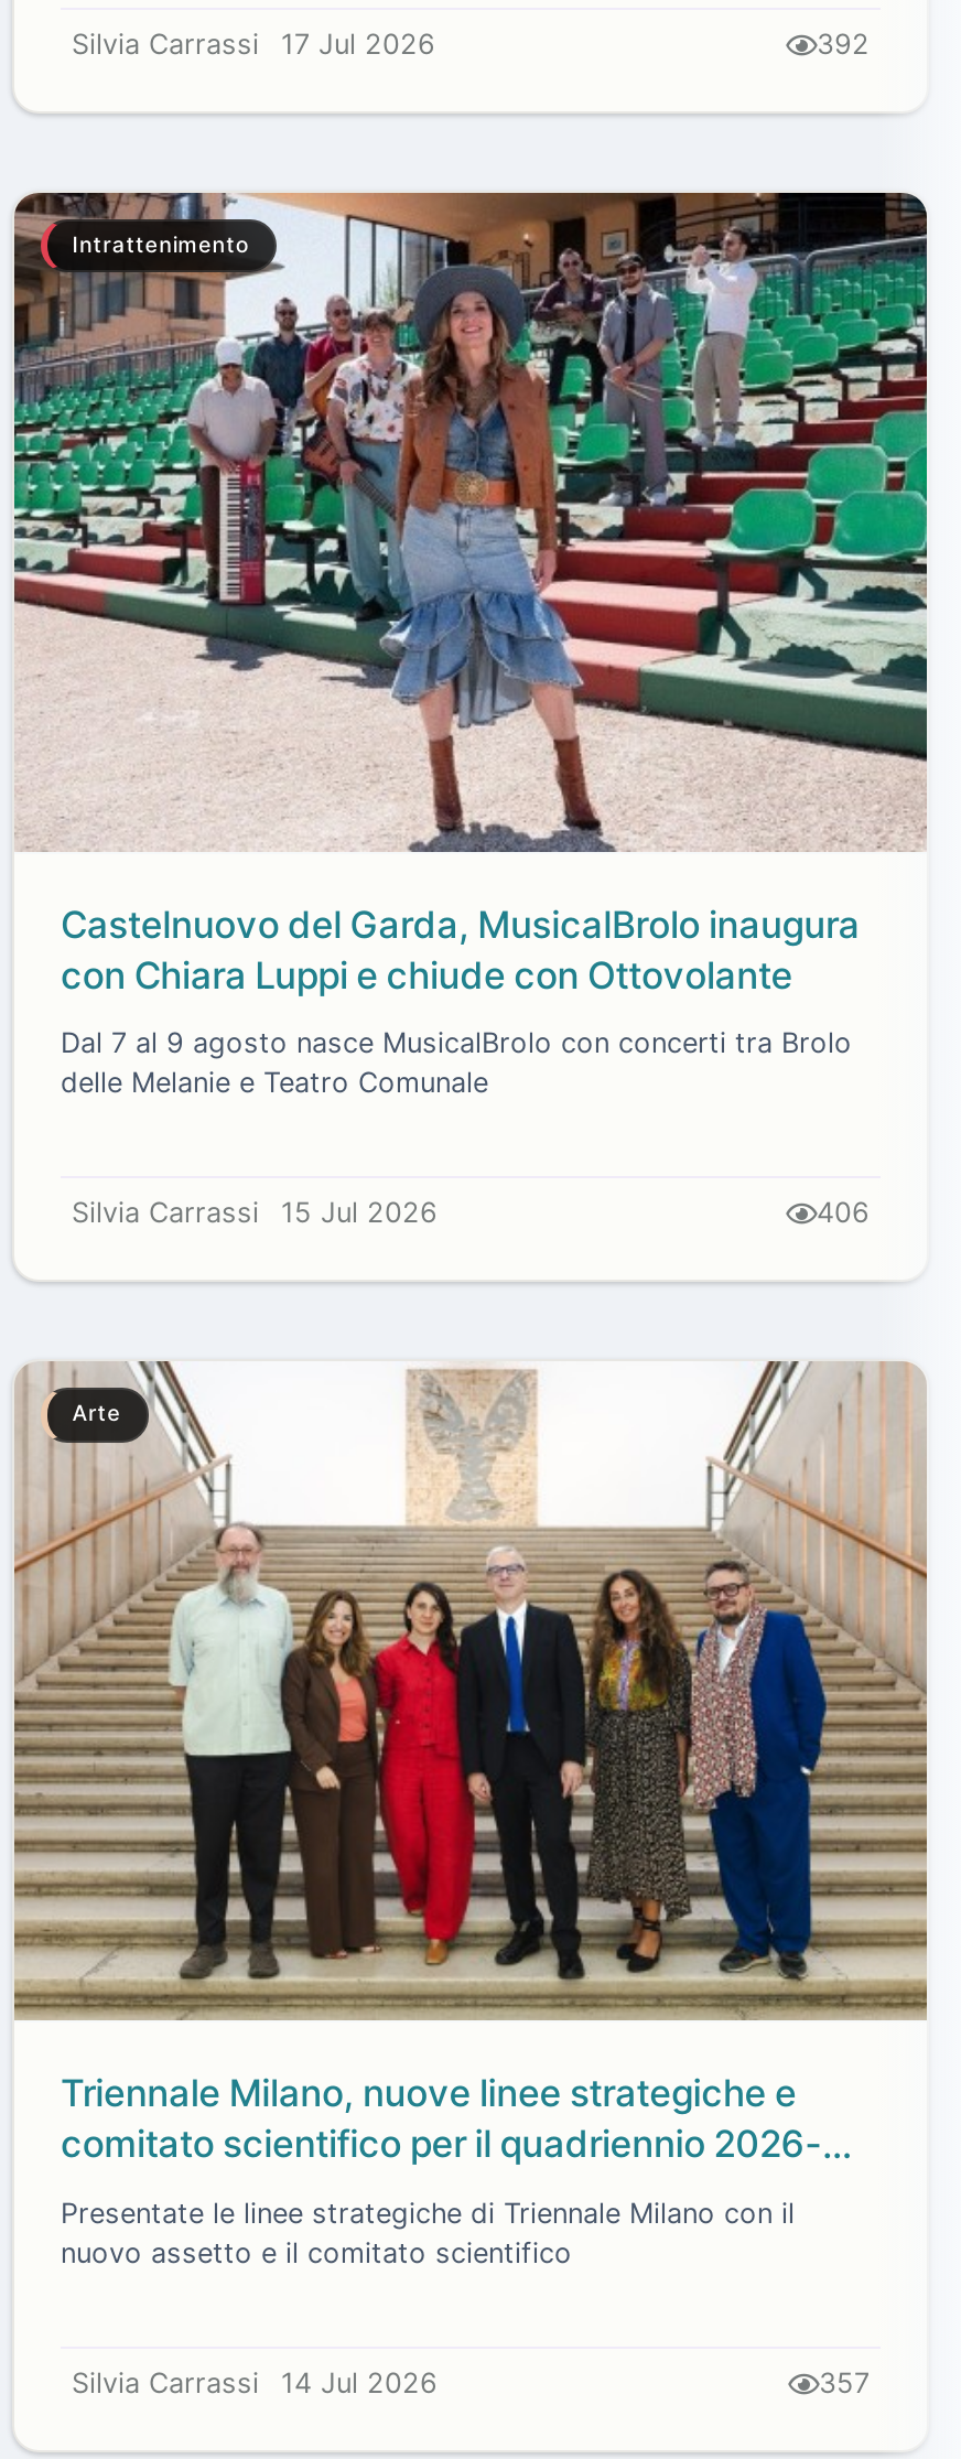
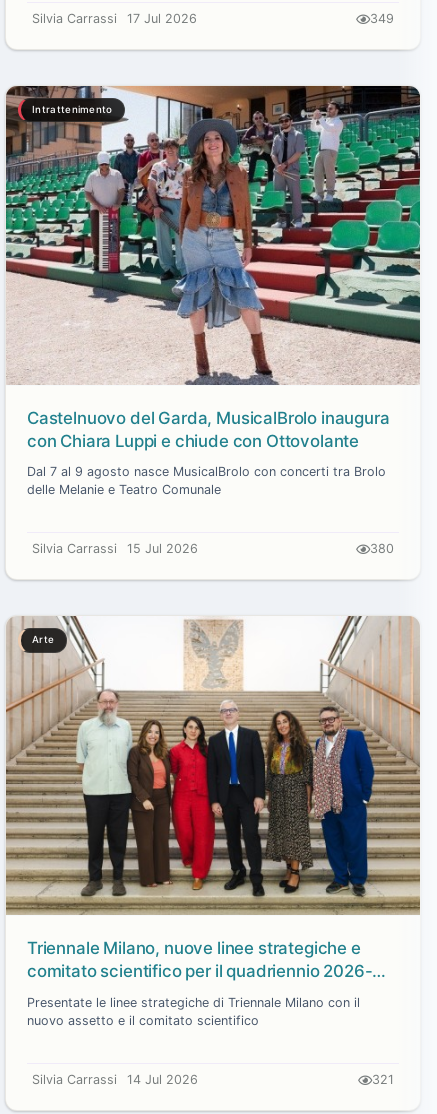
- 392
+ 349

- 406
+ 380

- 357
+ 321
